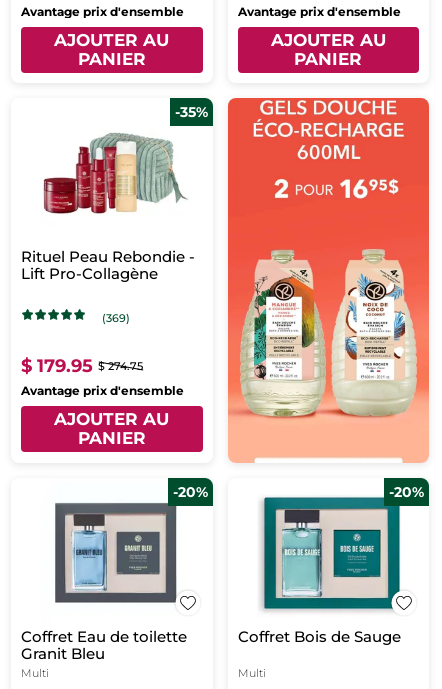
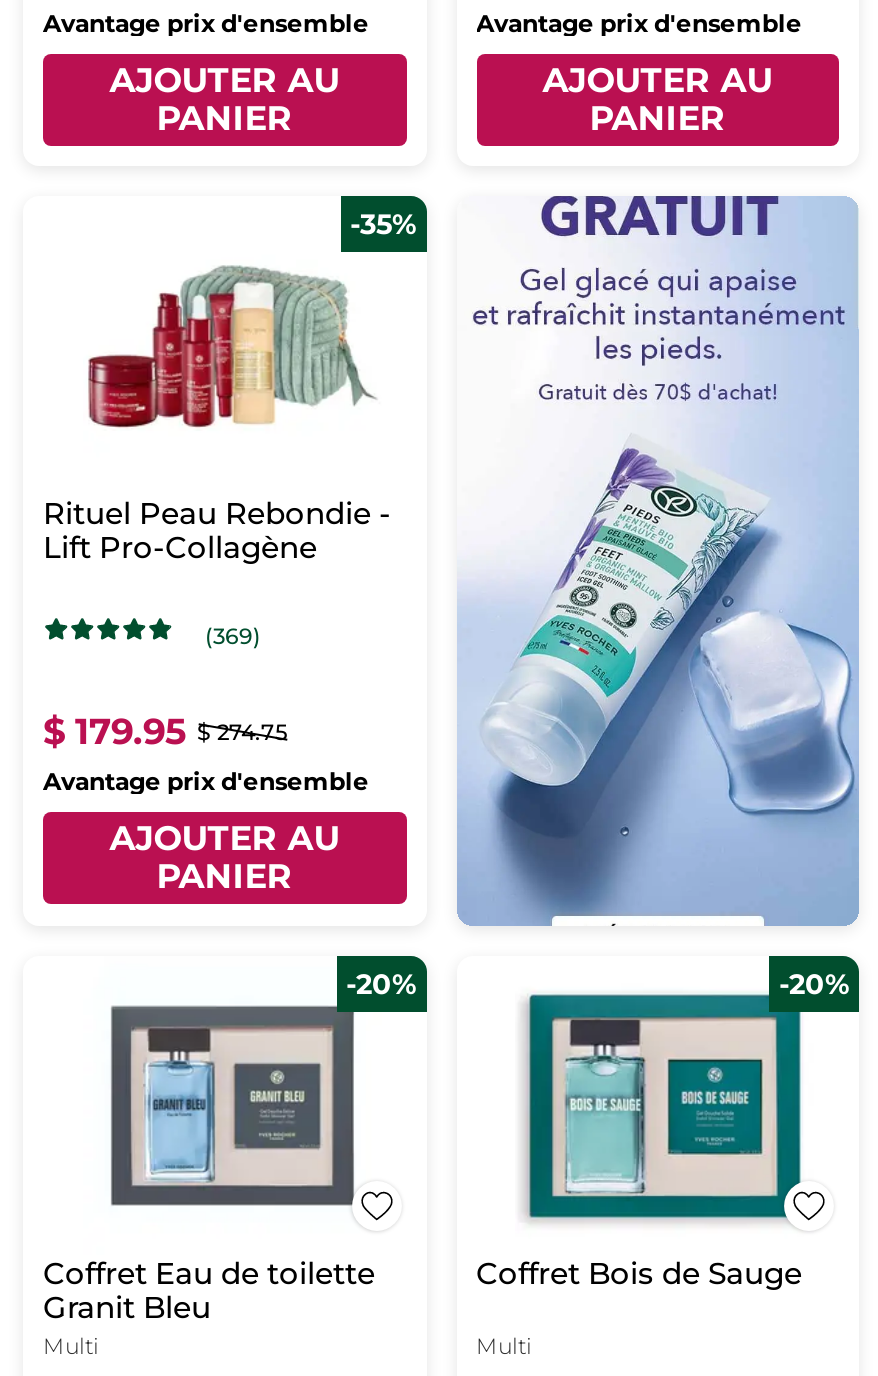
- [image]
+ [image]
